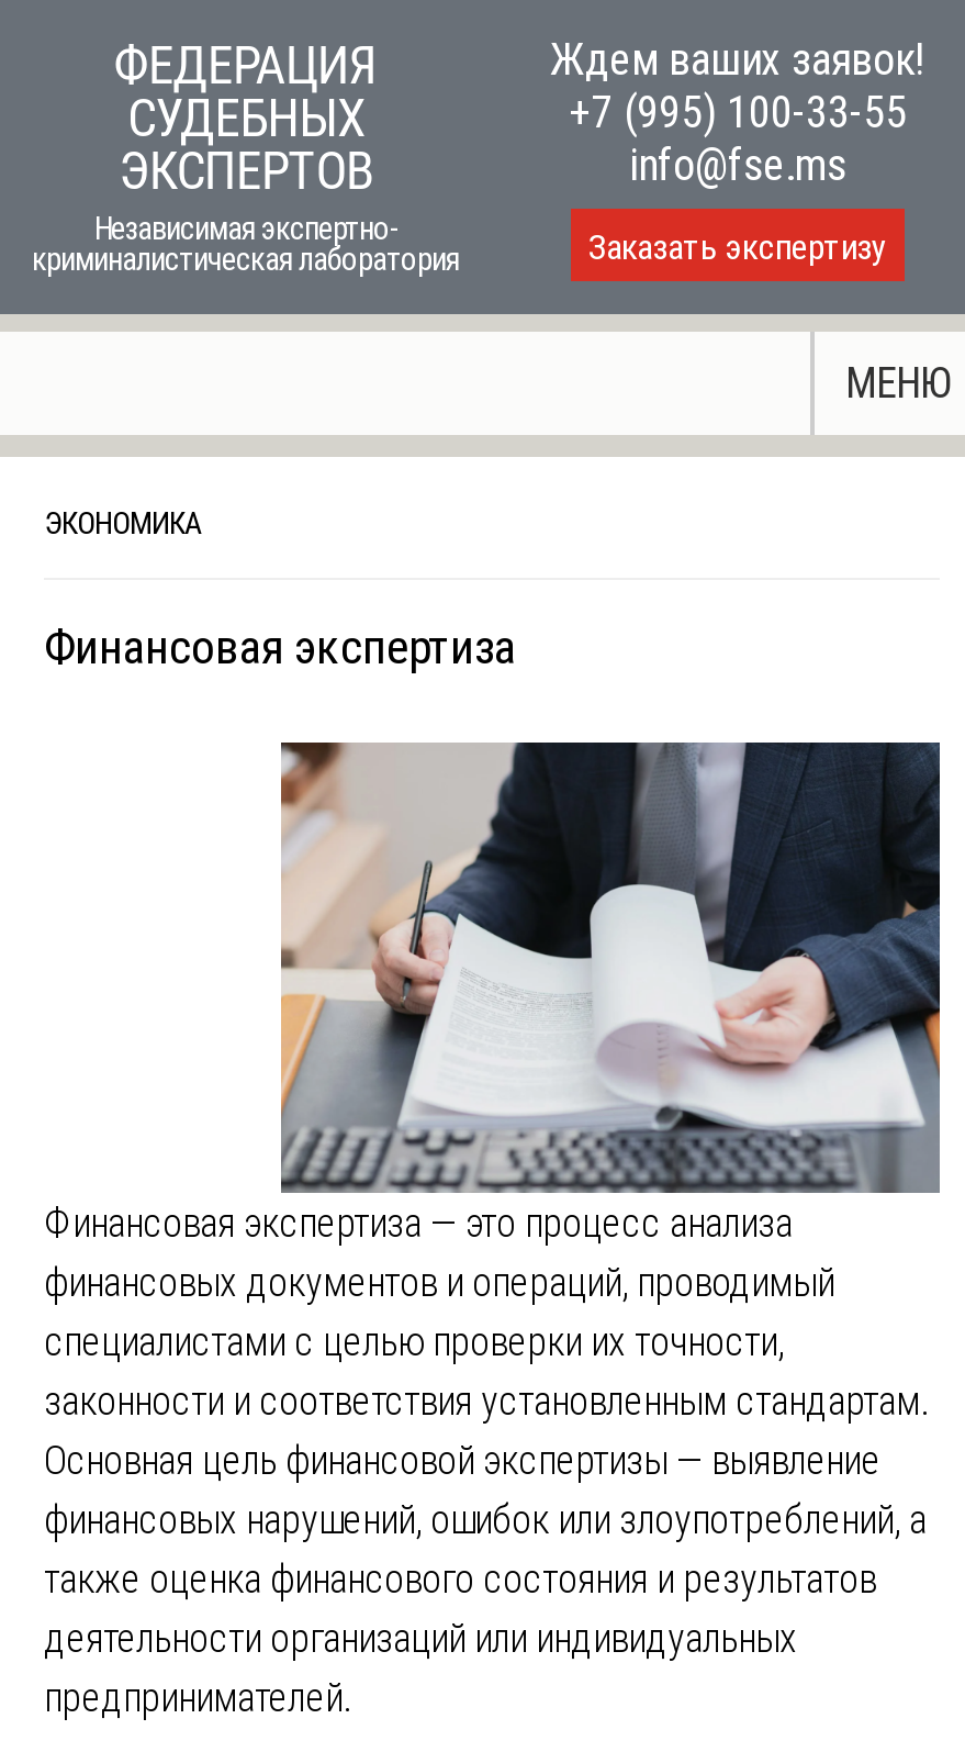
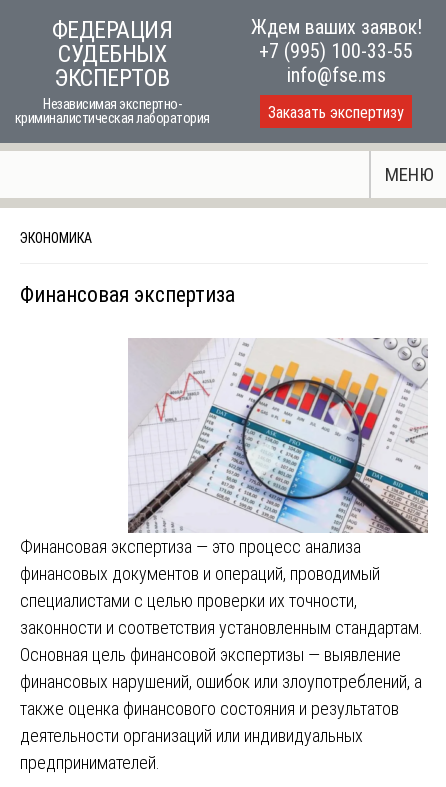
- [image]
+ [image]
